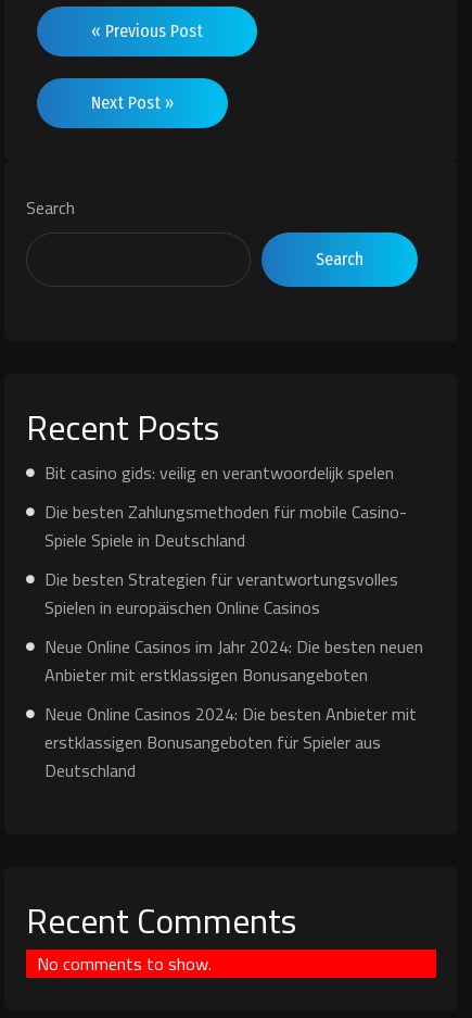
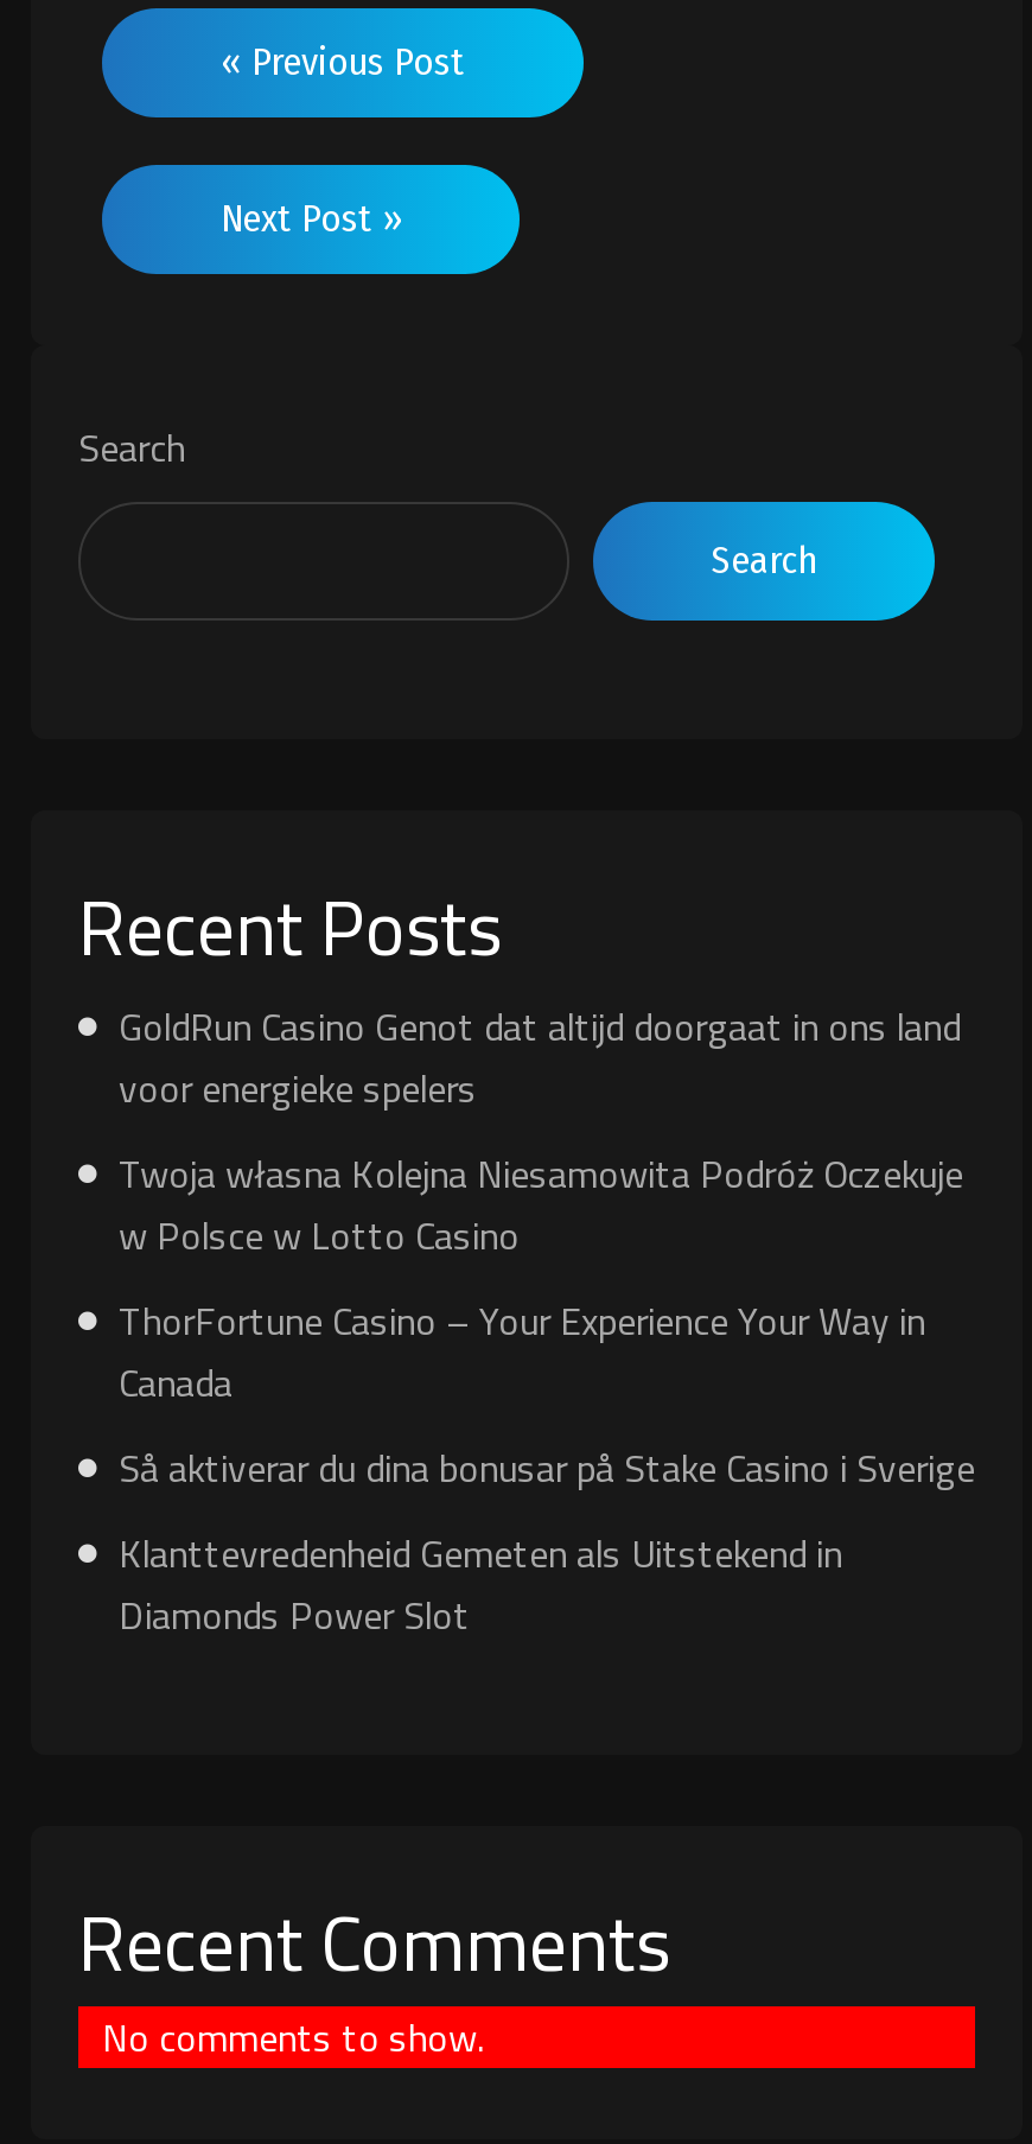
- Bit casino gids: veilig en verantwoordelijk spelen
- Die besten Zahlungsmethoden für mobile Casino-
- Spiele Spiele in Deutschland
- Die besten Strategien für verantwortungsvolles
- Spielen in europäischen Online Casinos
- Neue Online Casinos im Jahr 2024: Die besten neuen
- Anbieter mit erstklassigen Bonusangeboten
- Neue Online Casinos 2024: Die besten Anbieter mit
- erstklassigen Bonusangeboten für Spieler aus
- Deutschland
+ GoldRun Casino Genot dat altijd doorgaat in ons land
+ voor energieke spelers
+ Twoja własna Kolejna Niesamowita Podróż Oczekuje
+ w Polsce w Lotto Casino
+ ThorFortune Casino – Your Experience Your Way in
+ Canada
+ Så aktiverar du dina bonusar på Stake Casino i Sverige
+ Klanttevredenheid Gemeten als Uitstekend in
+ Diamonds Power Slot
